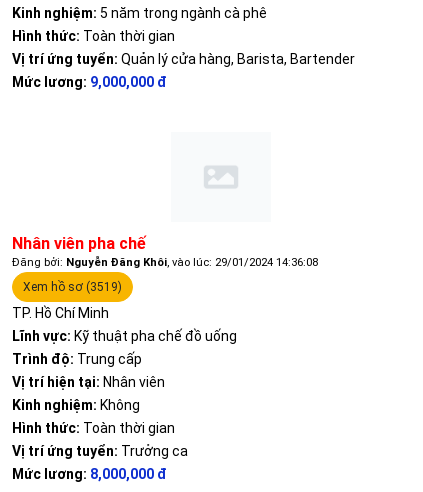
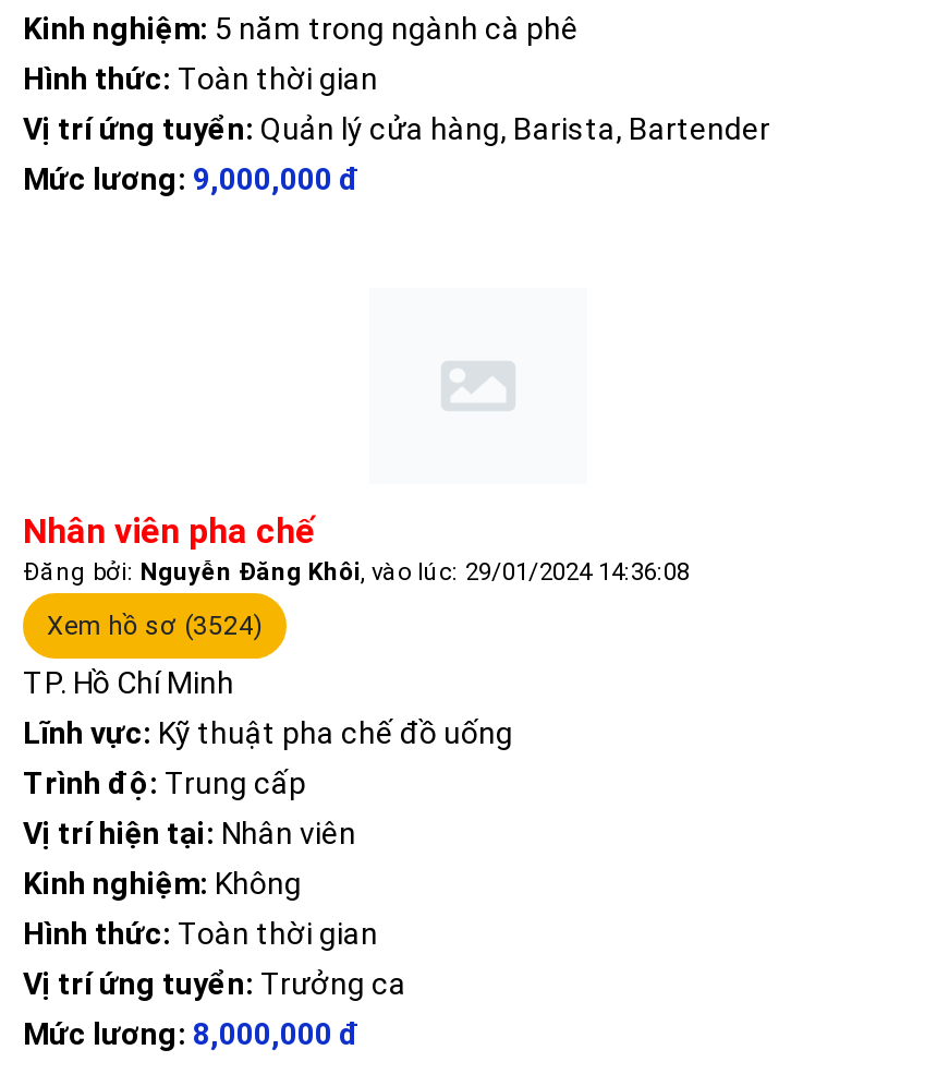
- Xem hồ sơ (3519)
+ Xem hồ sơ (3524)
